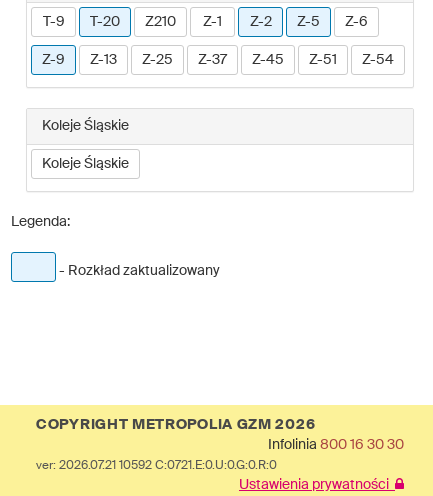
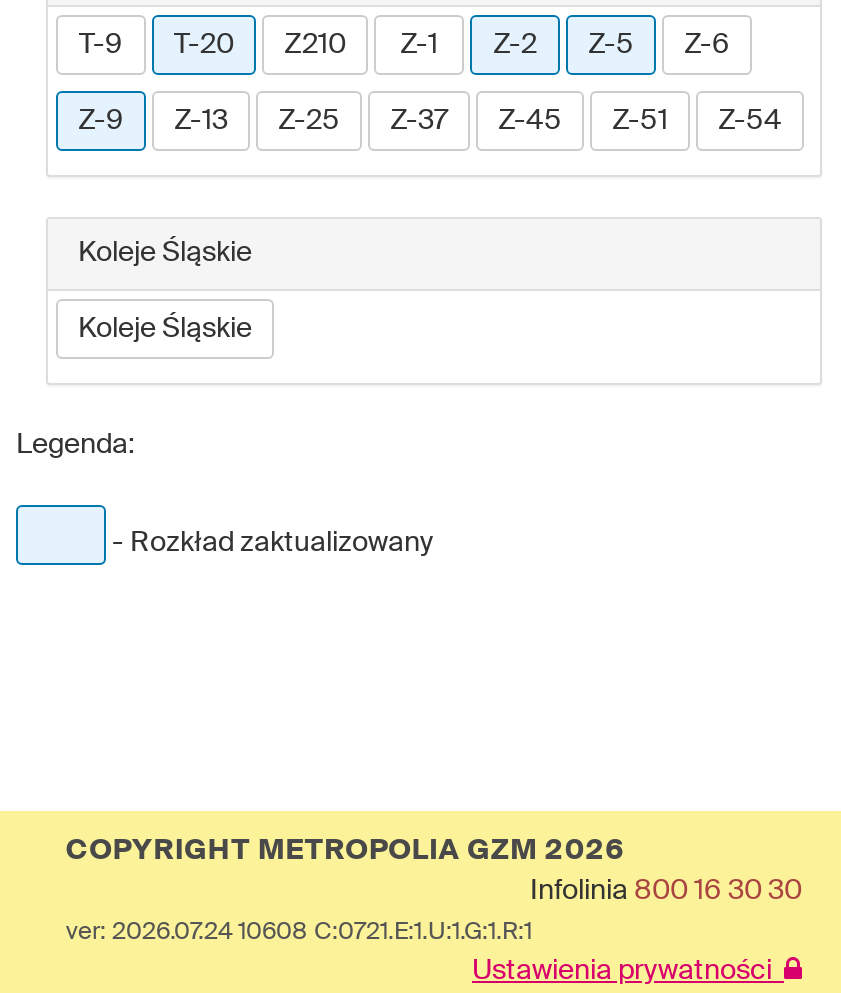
- ver: 2026.07.21 10592 C:0721.E:0.U:0.G:0.R:0
+ ver: 2026.07.24 10608 C:0721.E:1.U:1.G:1.R:1
